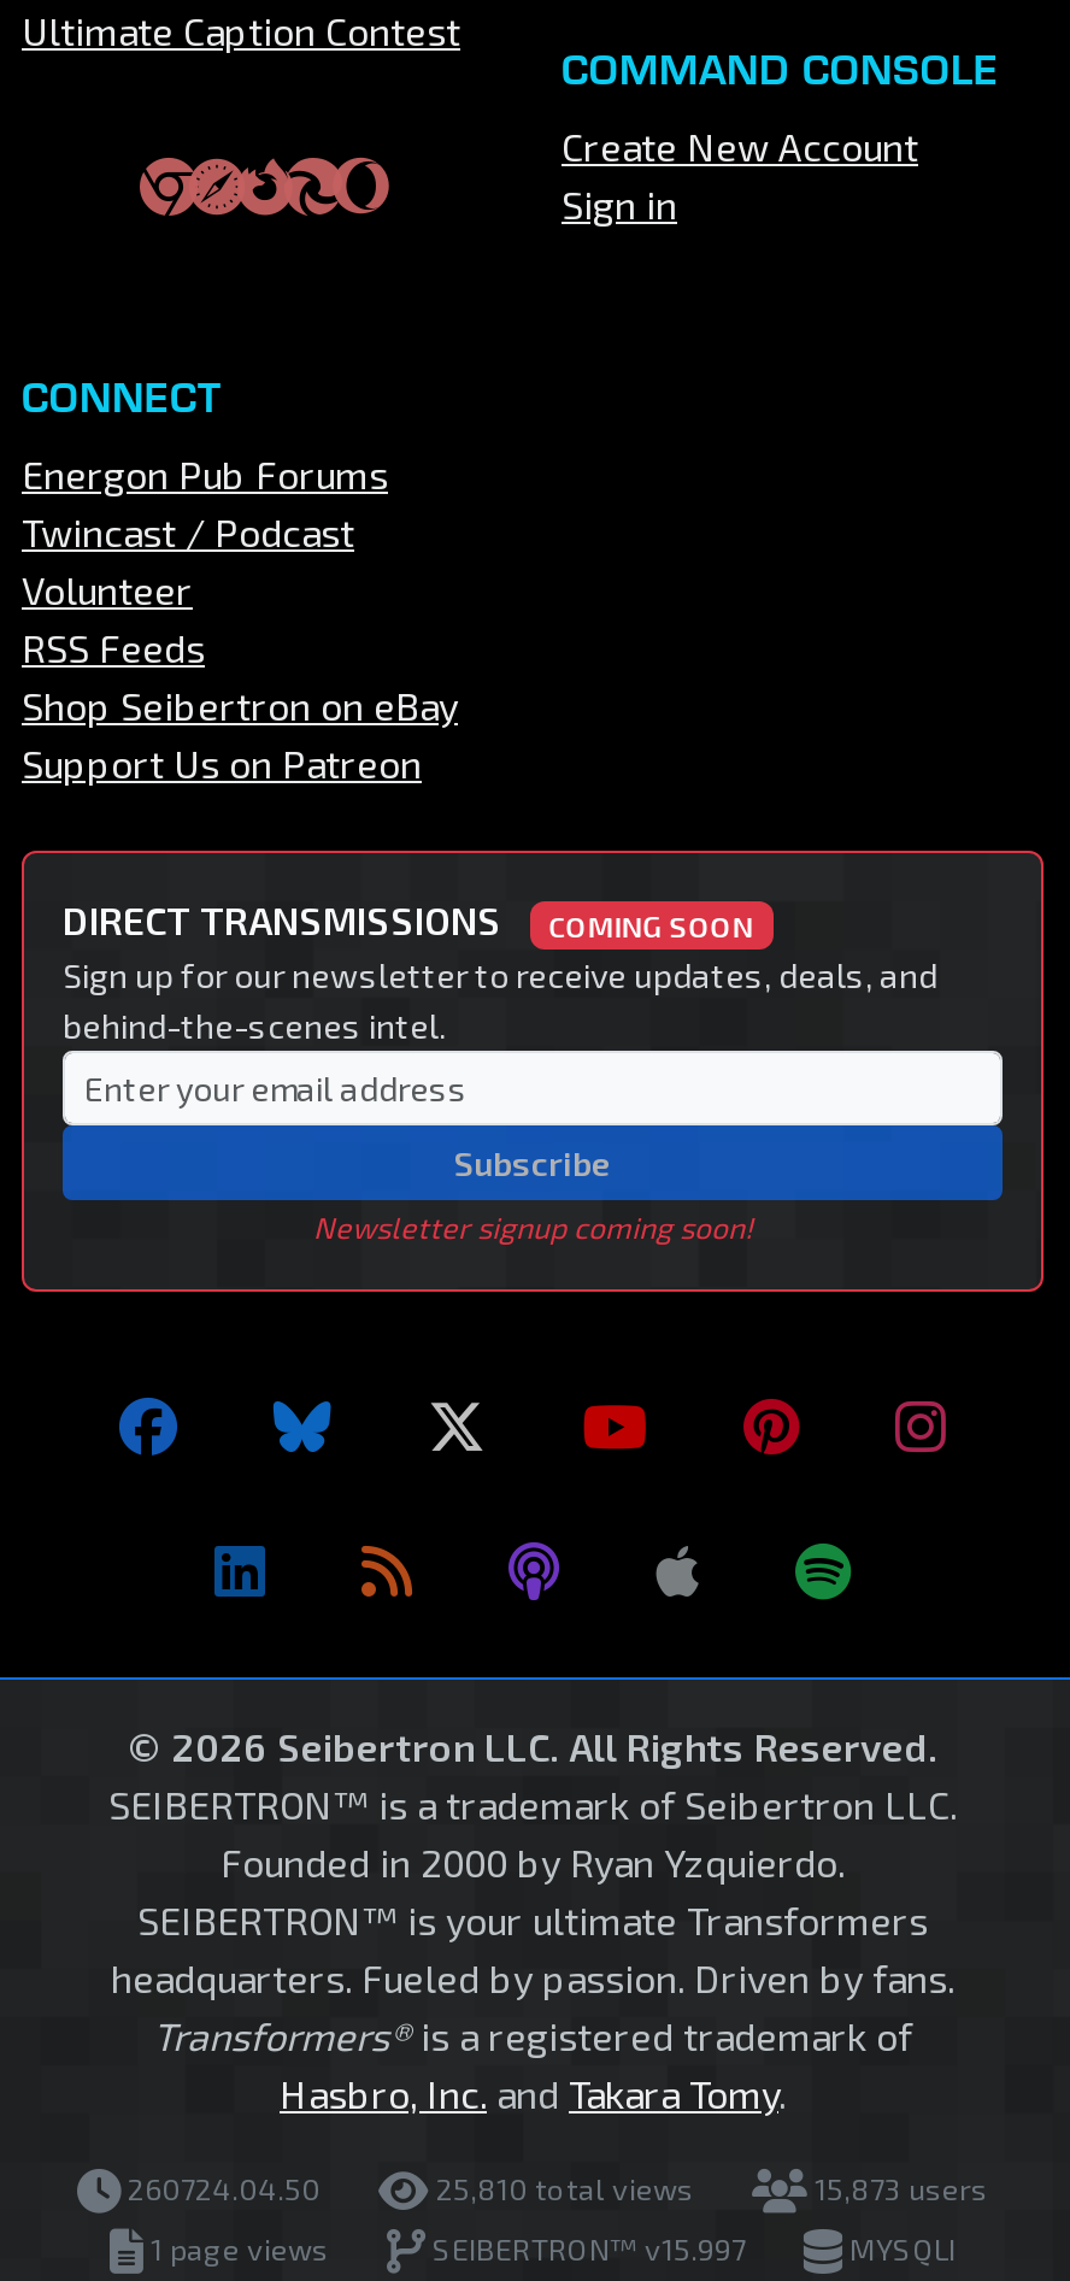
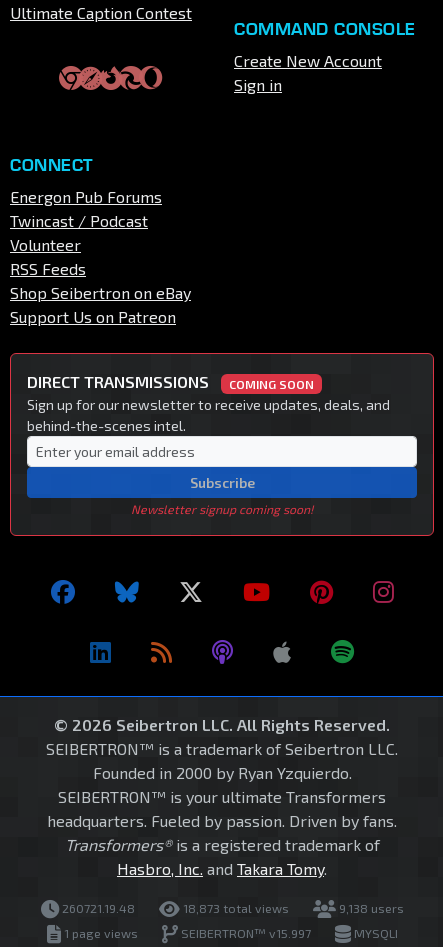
- 260724.04.50
+ 260721.19.48

- 25,810 total views
+ 18,873 total views

- 15,873 users
+ 9,138 users
